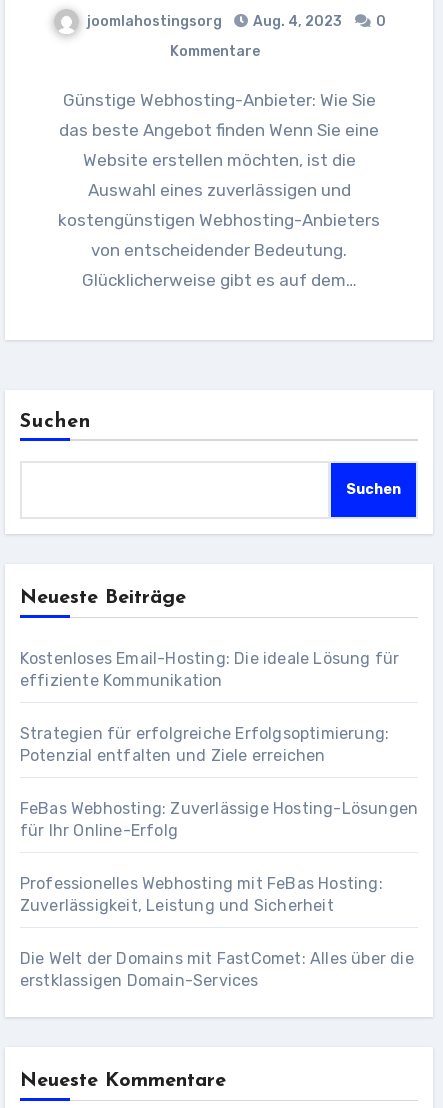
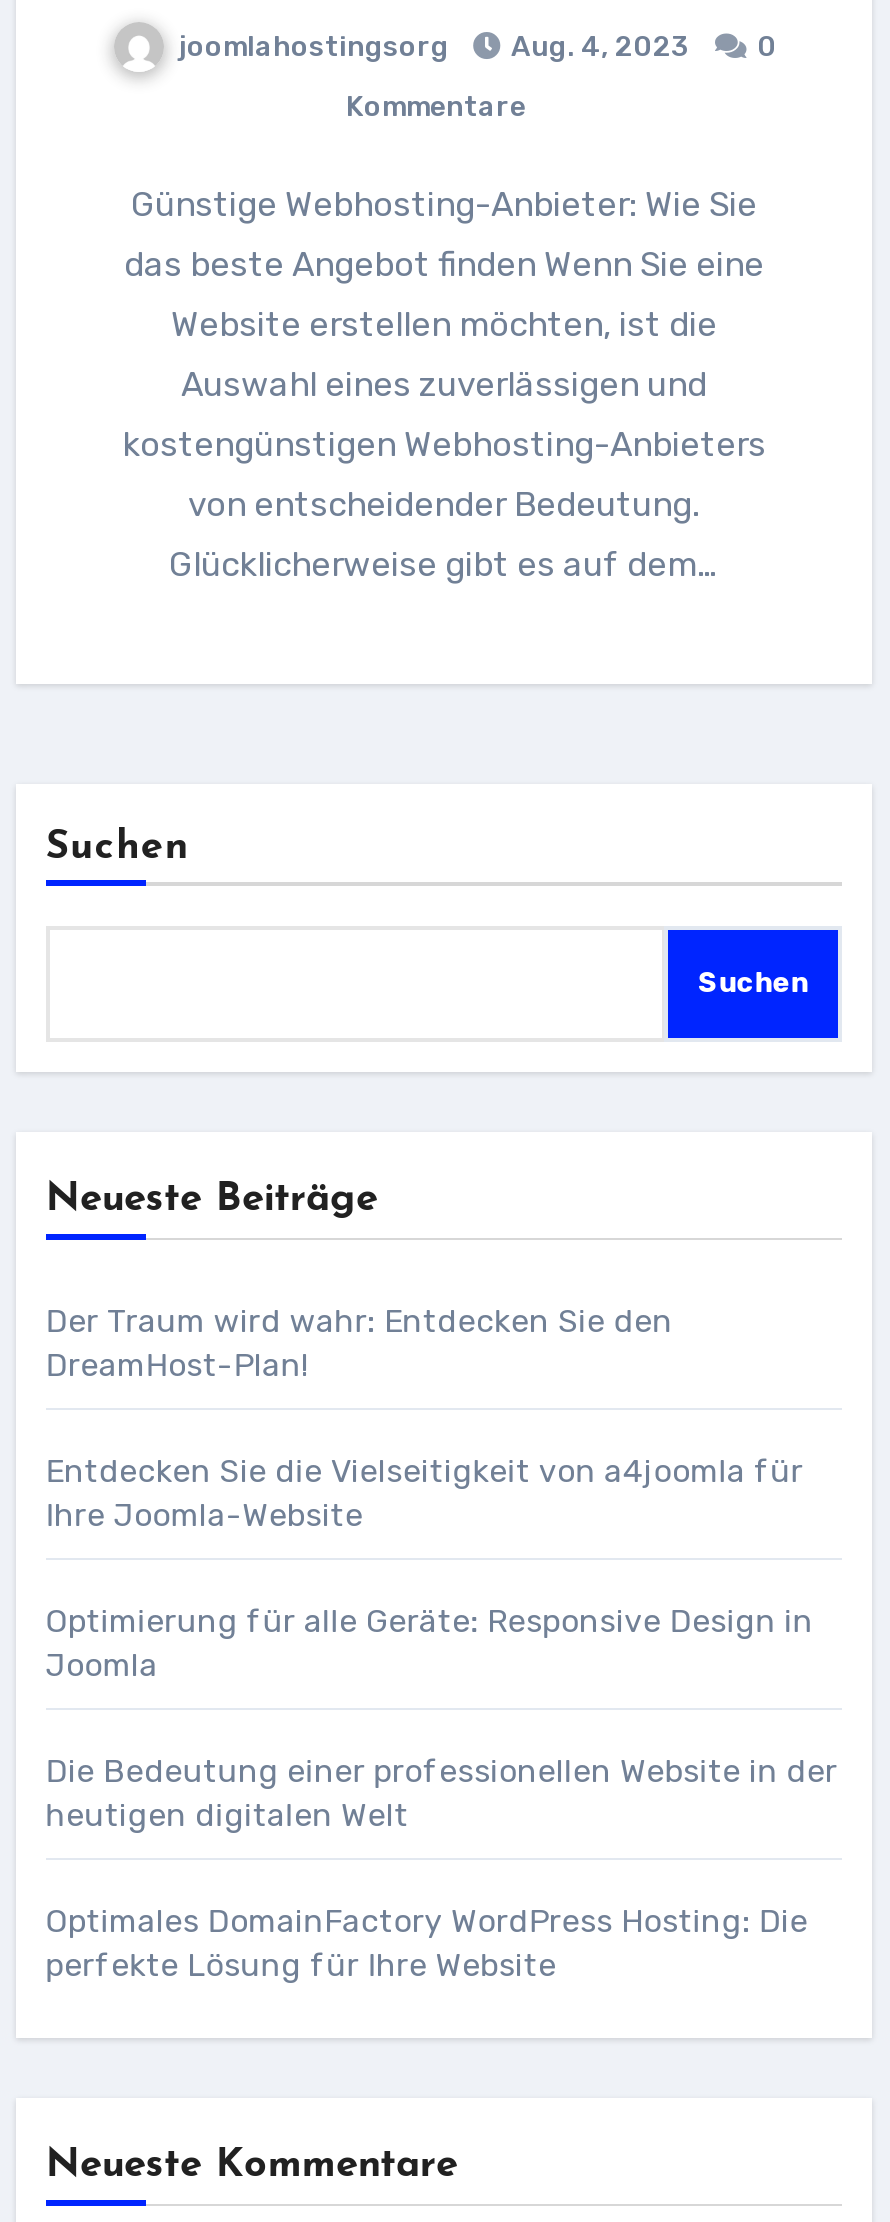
- Kostenloses Email-Hosting: Die ideale Lösung für
- effiziente Kommunikation
+ Der Traum wird wahr: Entdecken Sie den
+ DreamHost-Plan!

- Strategien für erfolgreiche Erfolgsoptimierung:
- Potenzial entfalten und Ziele erreichen
+ Entdecken Sie die Vielseitigkeit von a4joomla für
+ Ihre Joomla-Website

- FeBas Webhosting: Zuverlässige Hosting-Lösungen
- für Ihr Online-Erfolg
+ Optimierung für alle Geräte: Responsive Design in
+ Joomla

- Professionelles Webhosting mit FeBas Hosting:
- Zuverlässigkeit, Leistung und Sicherheit
+ Die Bedeutung einer professionellen Website in der
+ heutigen digitalen Welt

- Die Welt der Domains mit FastComet: Alles über die
- erstklassigen Domain-Services
+ Optimales DomainFactory WordPress Hosting: Die
+ perfekte Lösung für Ihre Website
